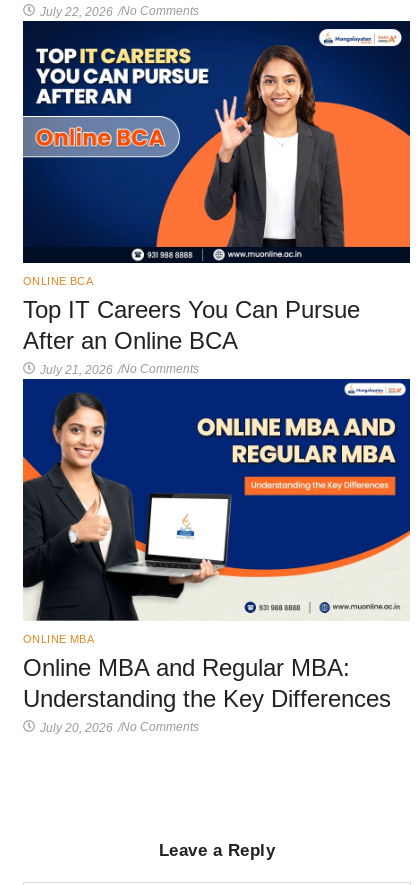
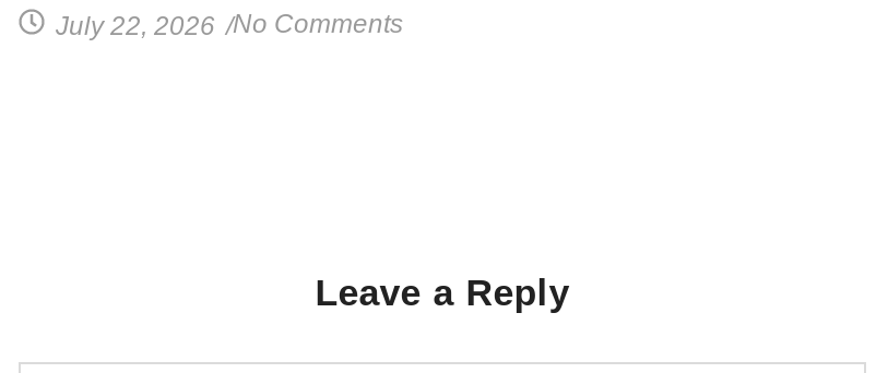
- [image]
- ONLINE BCA
- Top IT Careers You Can Pursue
- After an Online BCA
- July 21, 2026 /No Comments

- [image]
- ONLINE MBA
- Online MBA and Regular MBA:
- Understanding the Key Differences
- July 20, 2026 /No Comments
